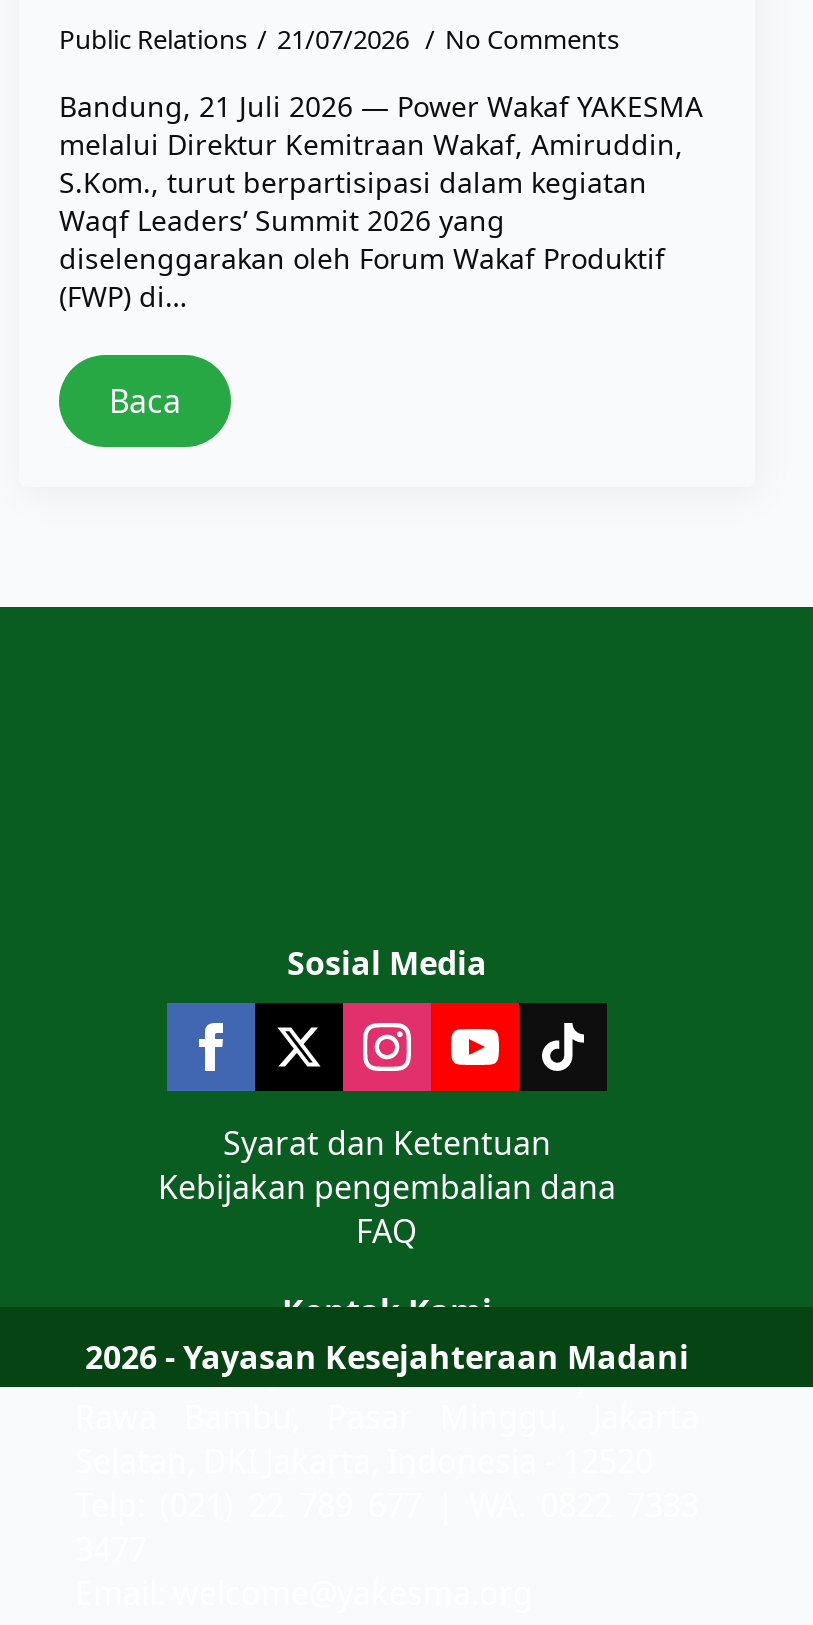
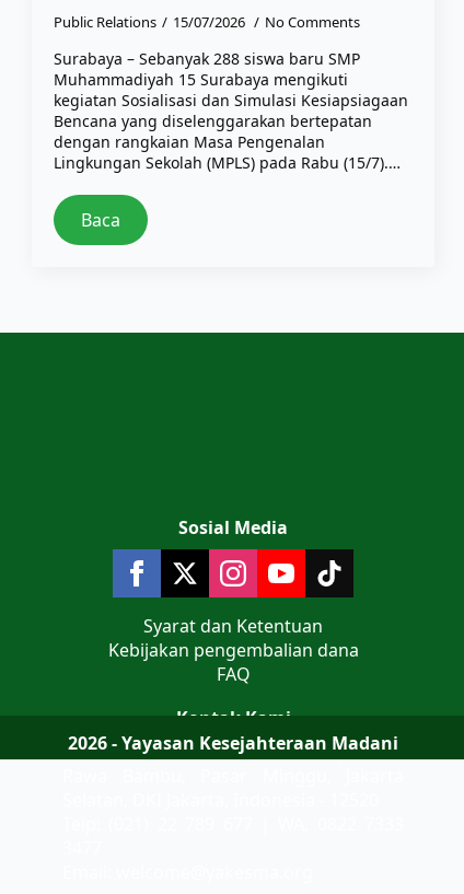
- Public Relations 21/07/2026 No Comments
+ Public Relations 15/07/2026 No Comments

- Bandung, 21 Juli 2026 — Power Wakaf YAKESMA
- melalui Direktur Kemitraan Wakaf, Amiruddin,
- S.Kom., turut berpartisipasi dalam kegiatan
- Waqf Leaders’ Summit 2026 yang
- diselenggarakan oleh Forum Wakaf Produktif
- (FWP) di…
+ Surabaya – Sebanyak 288 siswa baru SMP
+ Muhammadiyah 15 Surabaya mengikuti
+ kegiatan Sosialisasi dan Simulasi Kesiapsiagaan
+ Bencana yang diselenggarakan bertepatan
+ dengan rangkaian Masa Pengenalan
+ Lingkungan Sekolah (MPLS) pada Rabu (15/7).…
